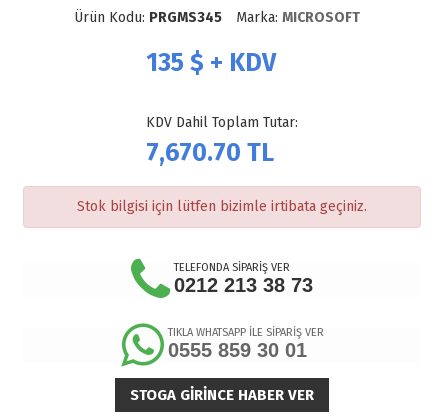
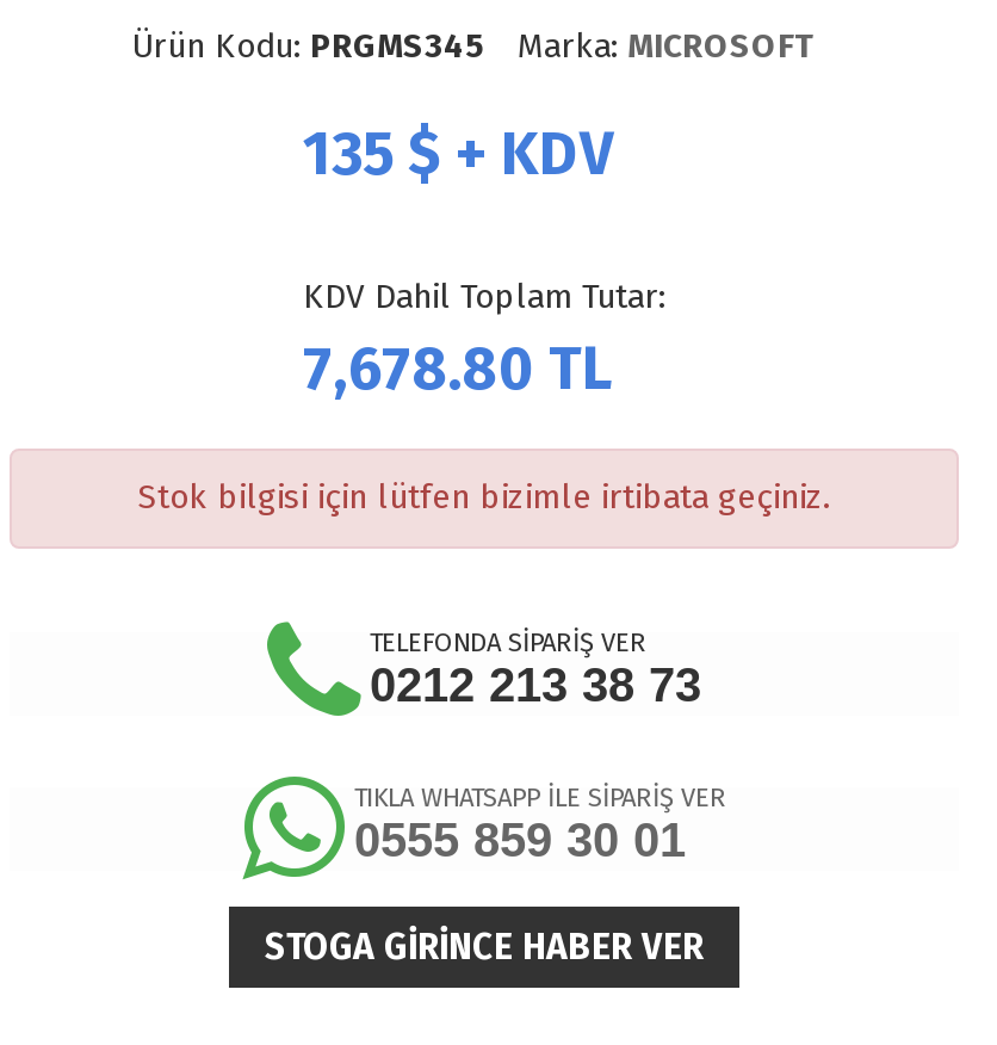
- 7,670.70 TL
+ 7,678.80 TL
